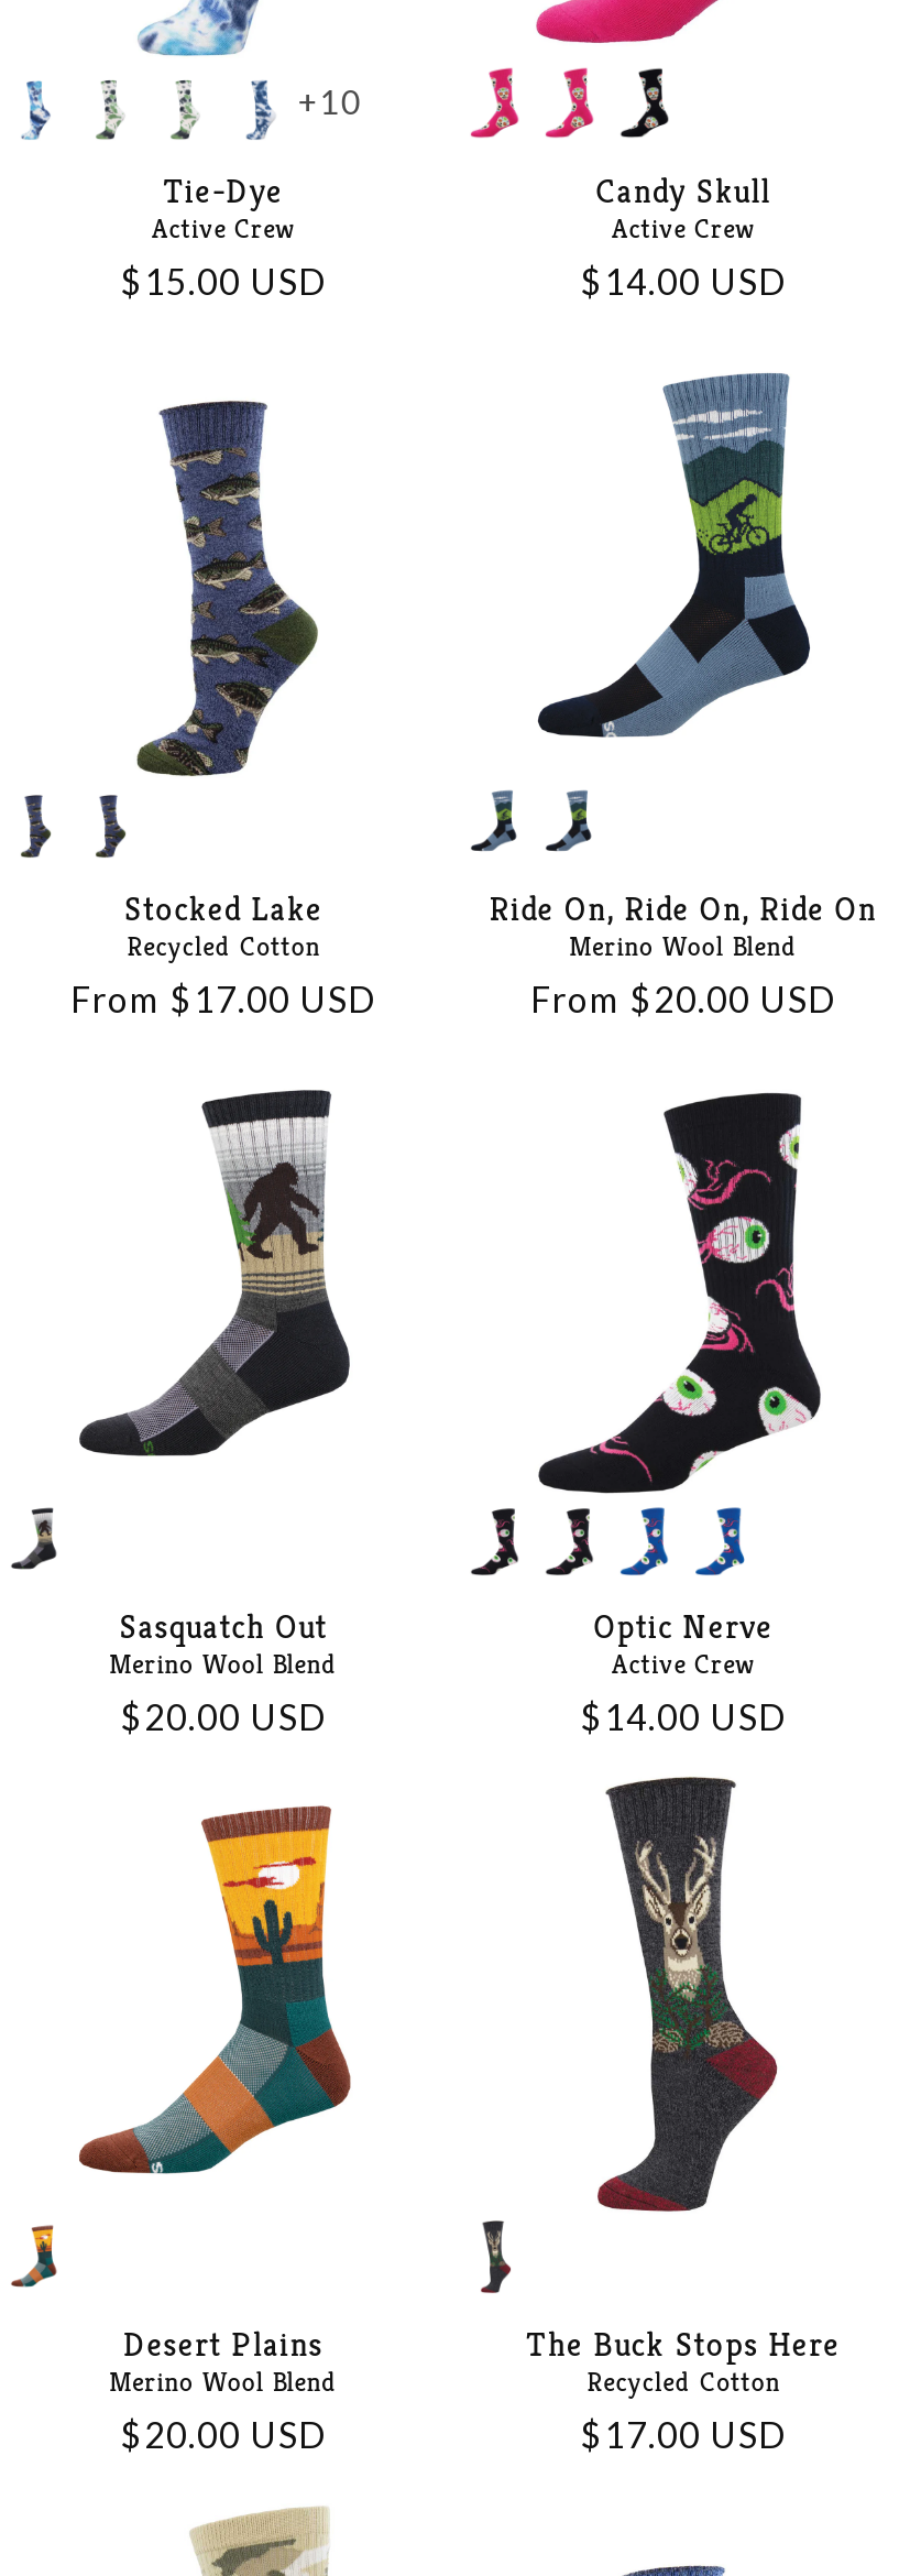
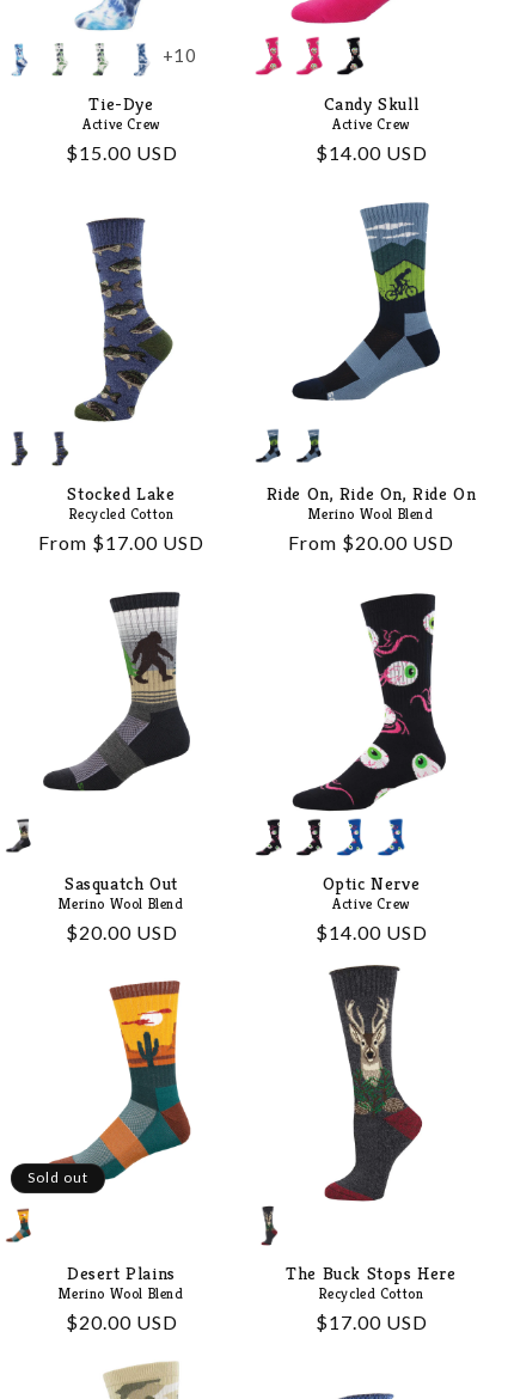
+ Sold out
